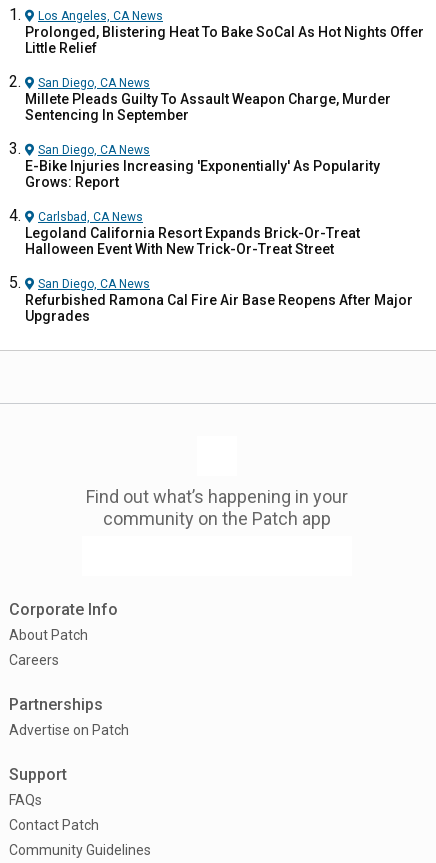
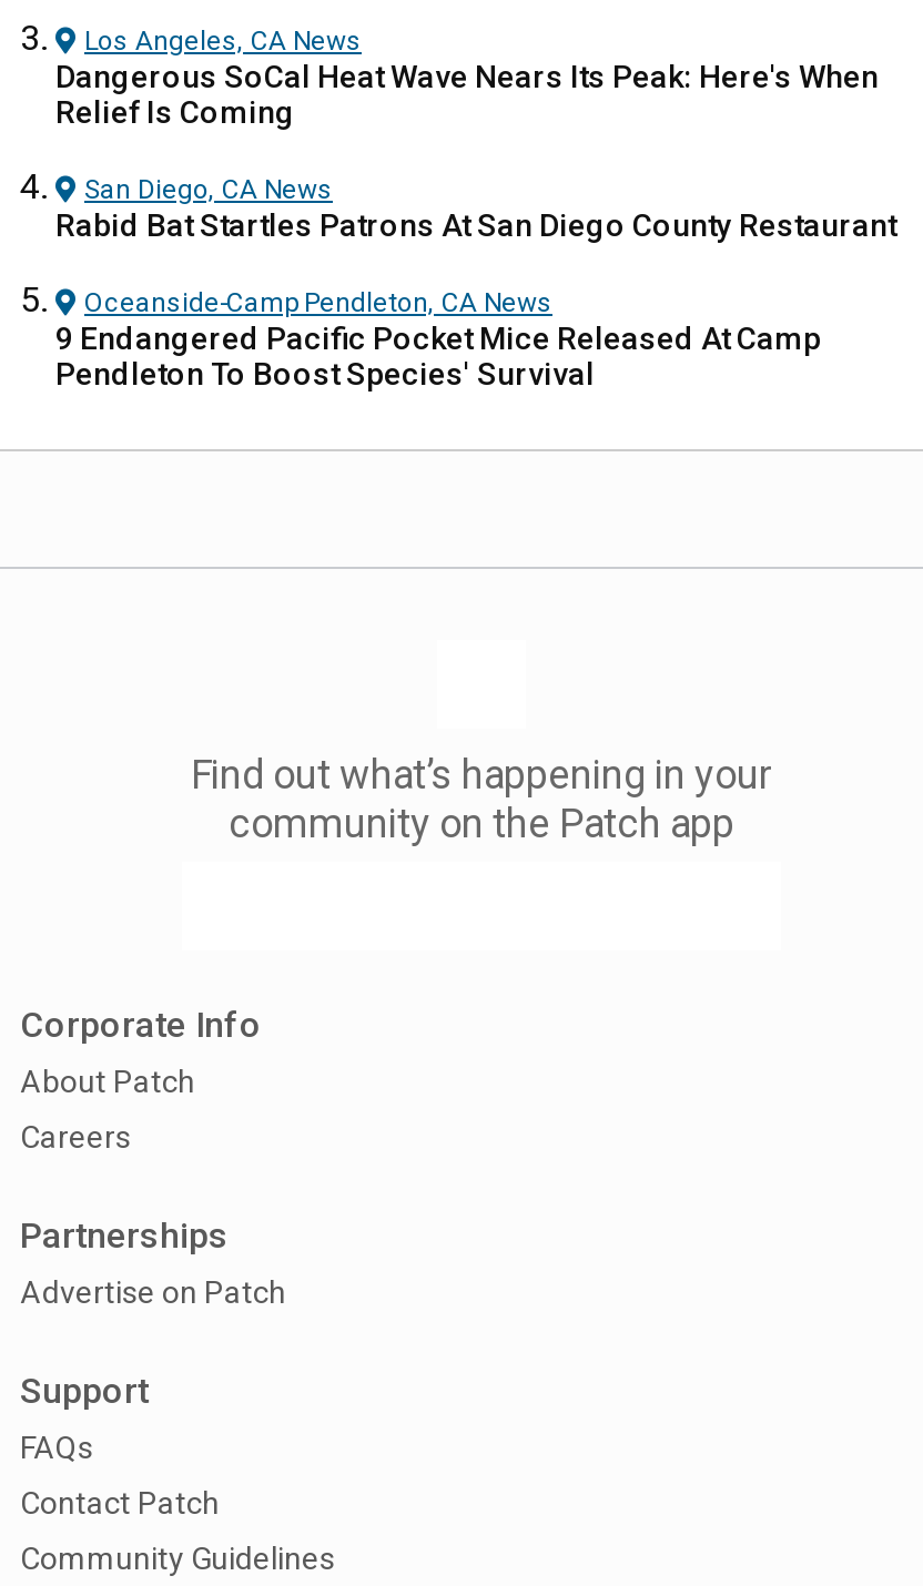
- Prolonged, Blistering Heat To Bake SoCal As Hot Nights Offer
- Little Relief
+ Dangerous SoCal Heat Wave Nears Its Peak: Here's When
+ Relief Is Coming

- Millete Pleads Guilty To Assault Weapon Charge, Murder
- Sentencing In September
- San Diego, CA News
- E-Bike Injuries Increasing 'Exponentially' As Popularity
- Grows: Report
- Carlsbad, CA News
- Legoland California Resort Expands Brick-Or-Treat
- Halloween Event With New Trick-Or-Treat Street
- San Diego, CA News
- Refurbished Ramona Cal Fire Air Base Reopens After Major
- Upgrades
+ Rabid Bat Startles Patrons At San Diego County Restaurant
+ Oceanside-Camp Pendleton, CA News
+ 9 Endangered Pacific Pocket Mice Released At Camp
+ Pendleton To Boost Species' Survival
